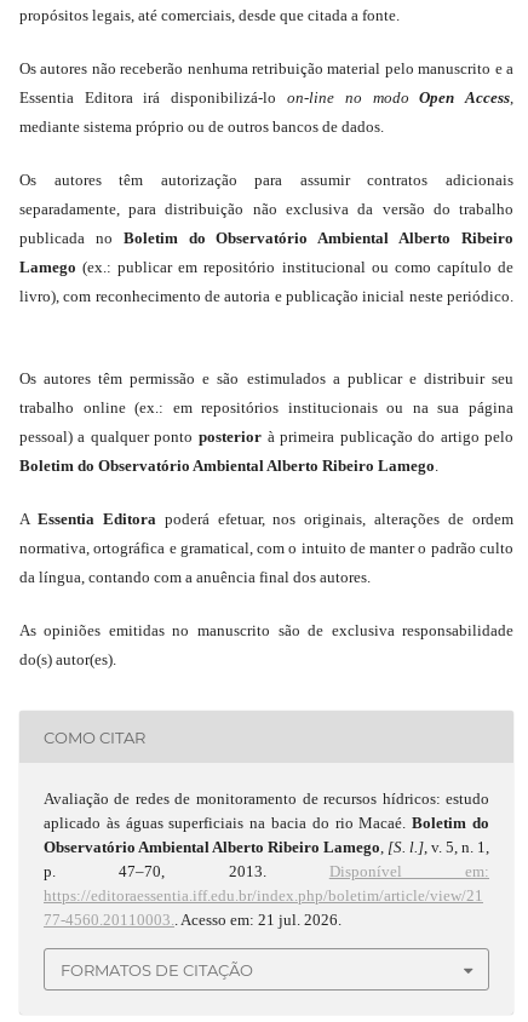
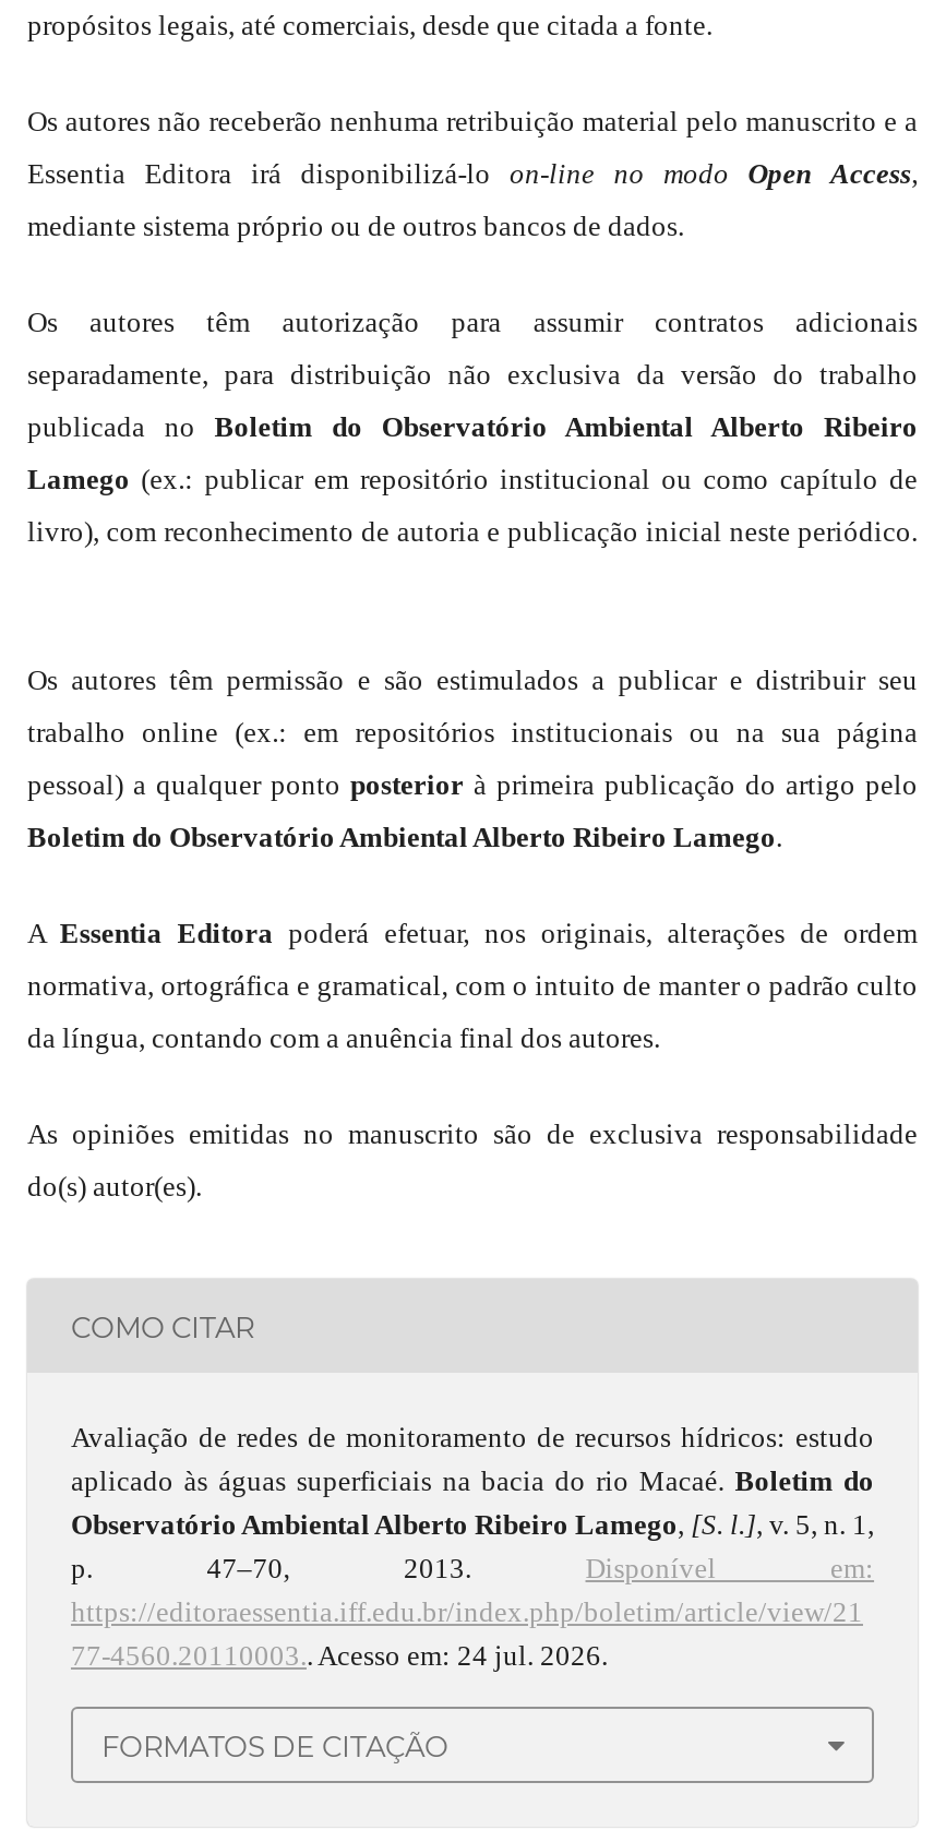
- 77-4560.20110003.. Acesso em: 21 jul. 2026.
+ 77-4560.20110003.. Acesso em: 24 jul. 2026.
